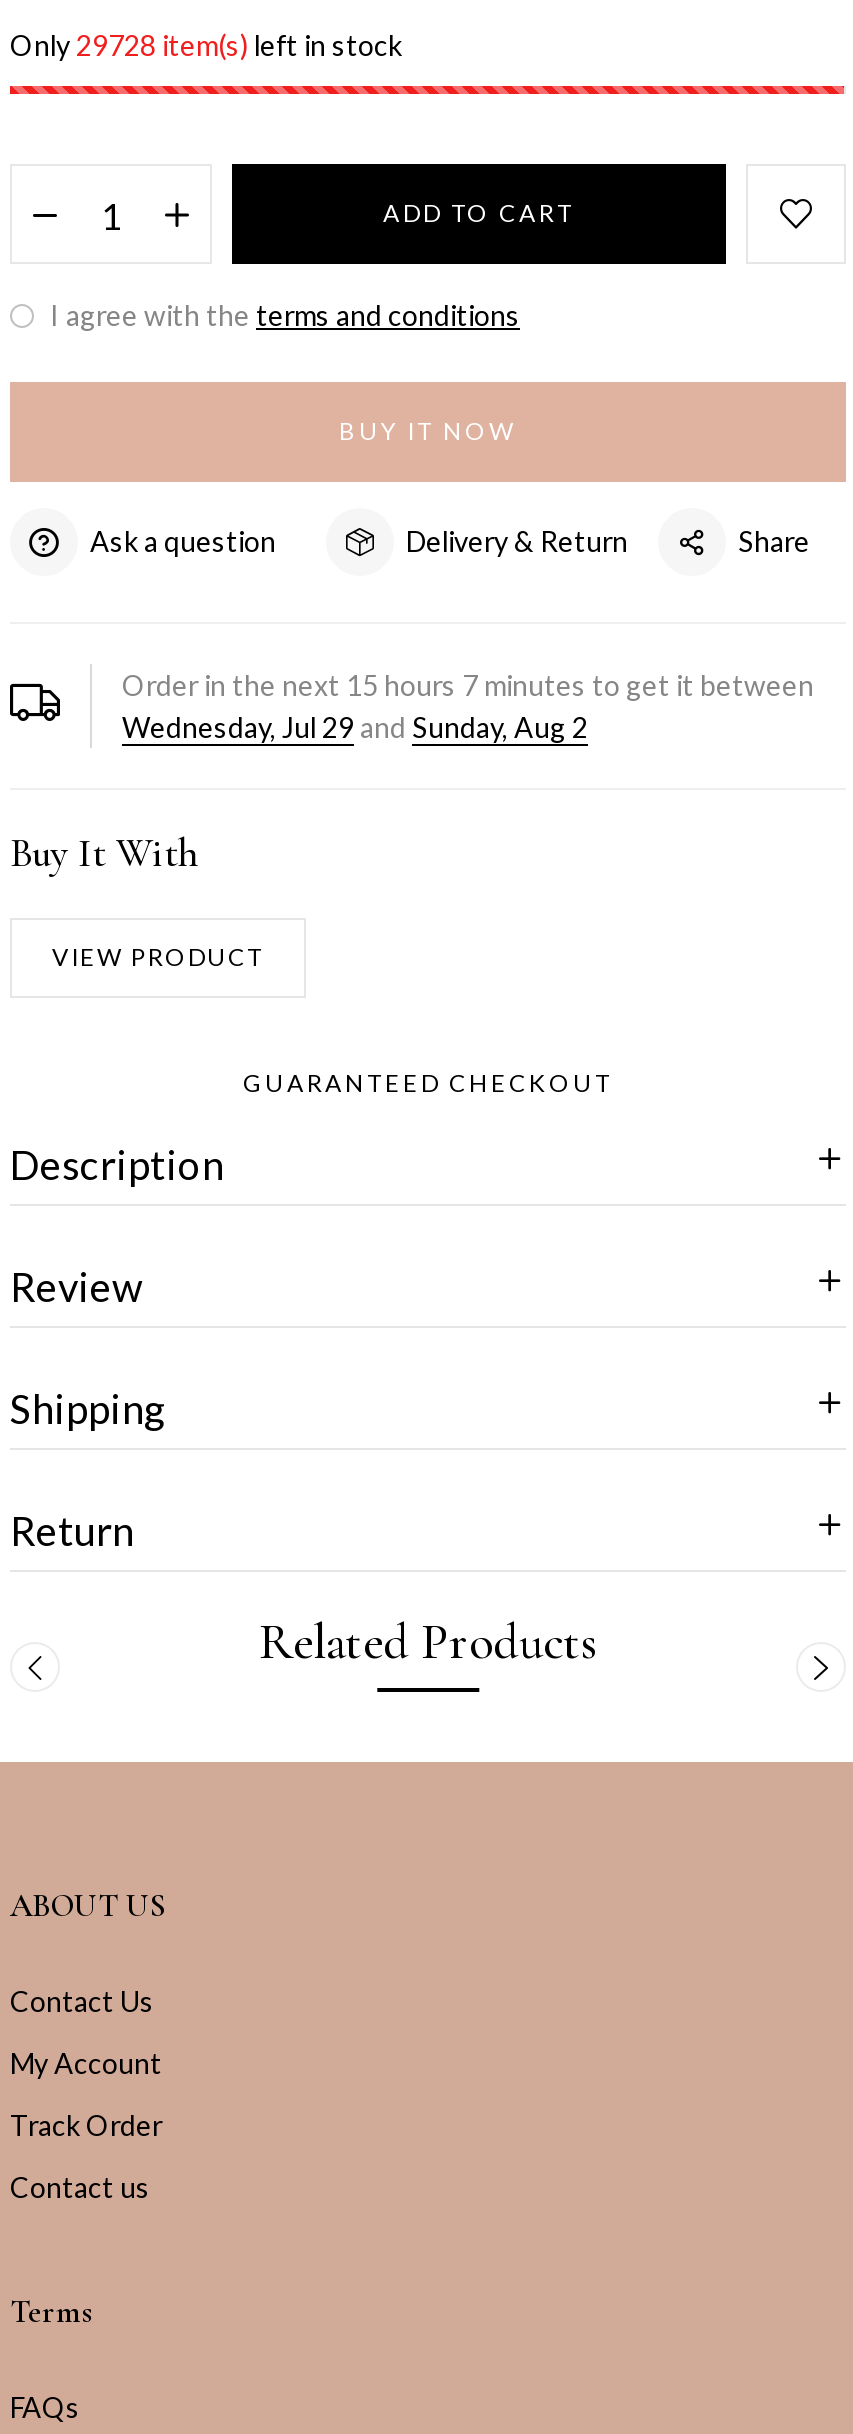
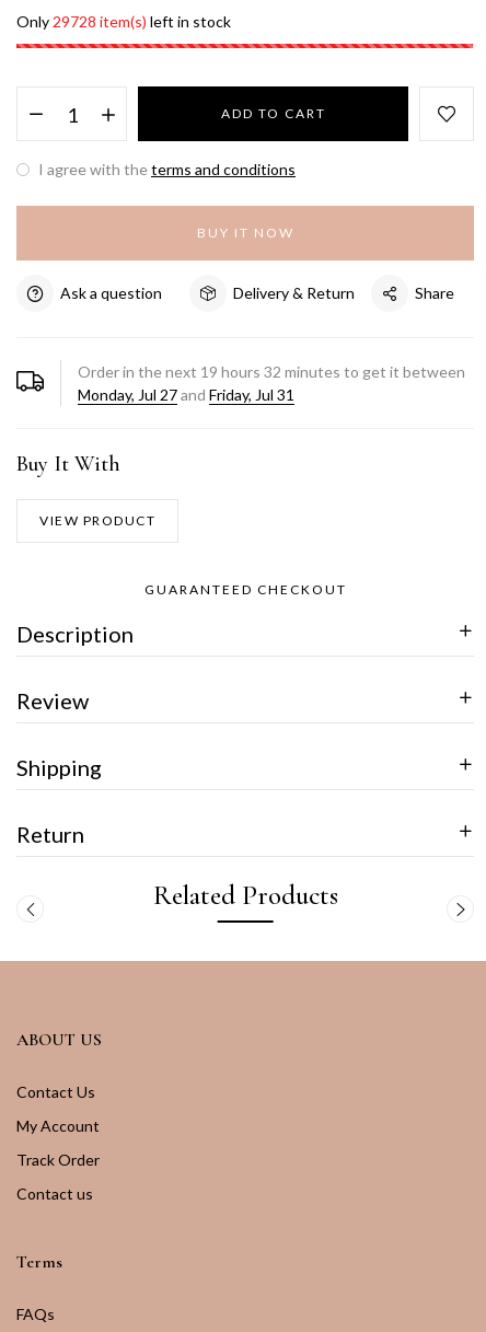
- Order in the next 15 hours 7 minutes to get it between
+ Order in the next 19 hours 32 minutes to get it between

- Wednesday, Jul 29 and Sunday, Aug 2
+ Monday, Jul 27 and Friday, Jul 31
